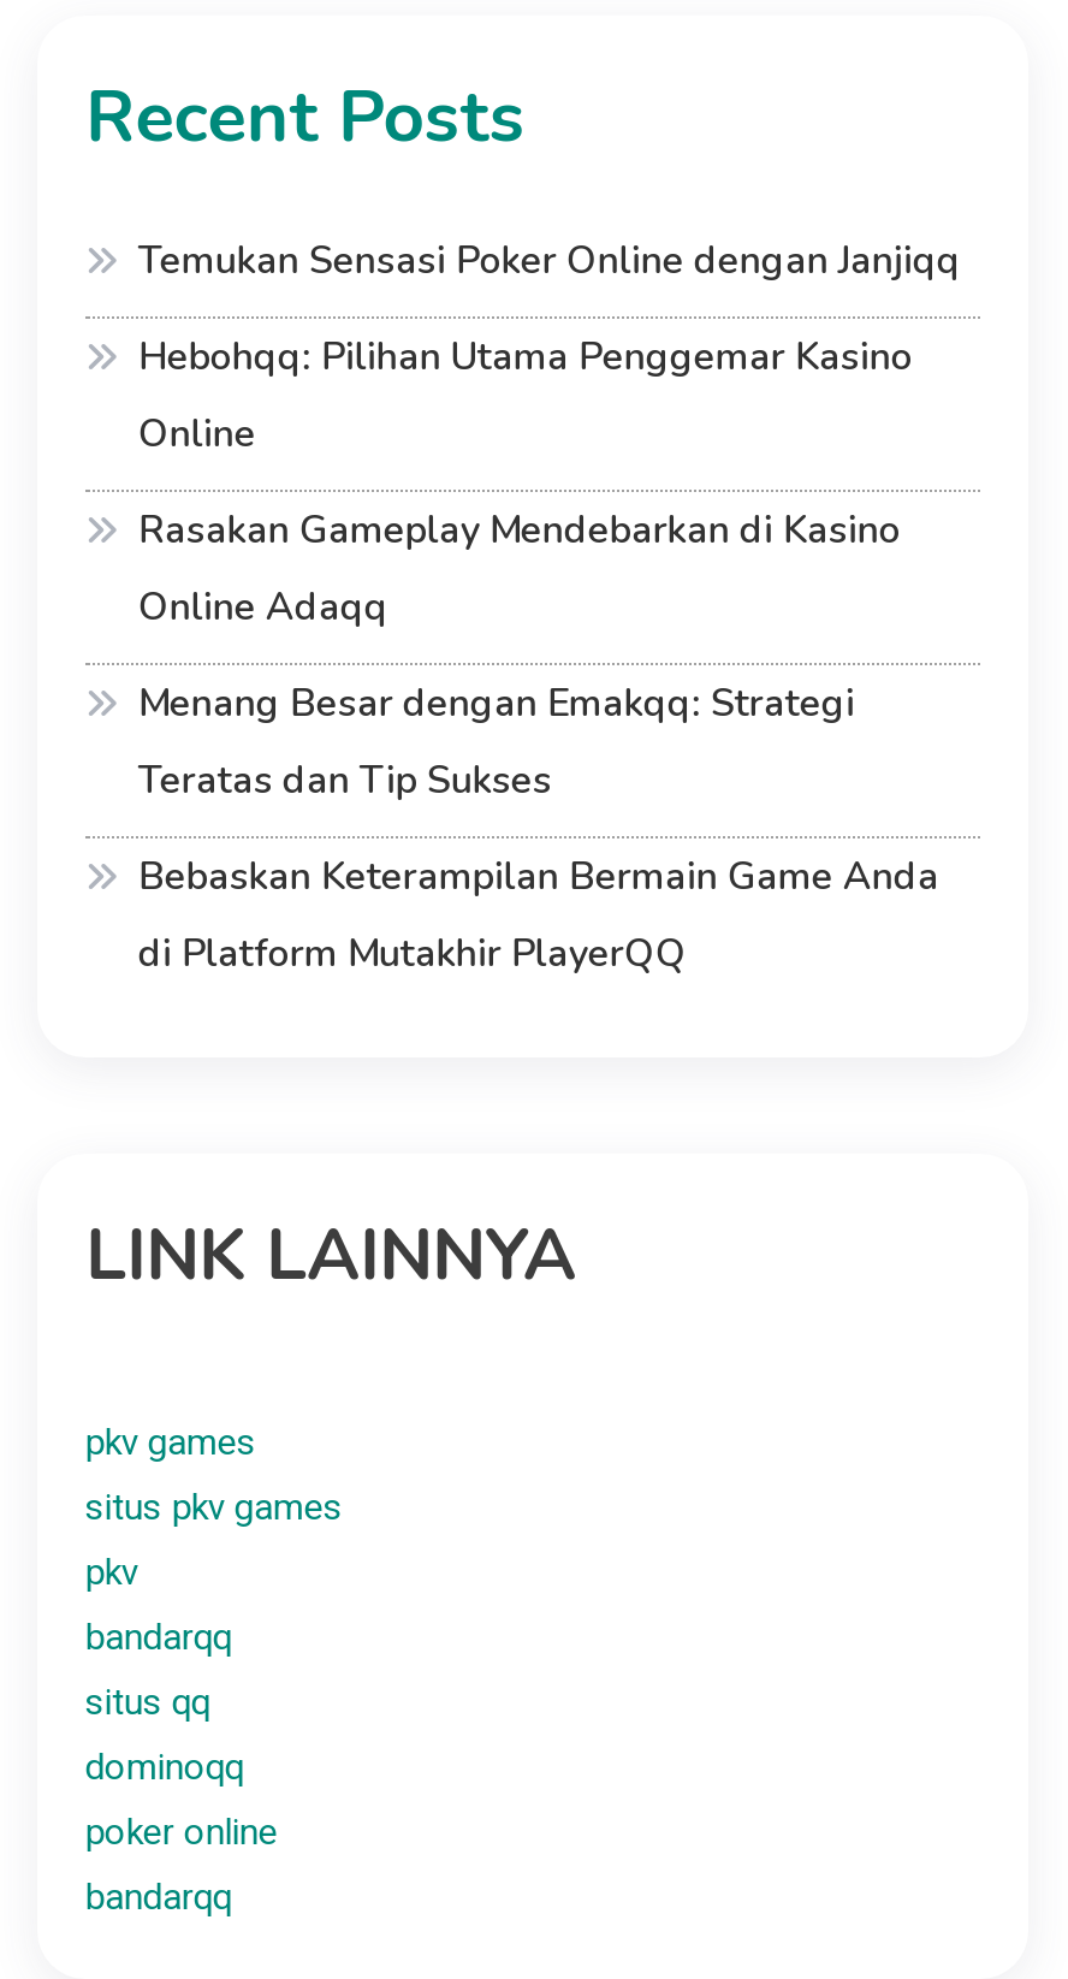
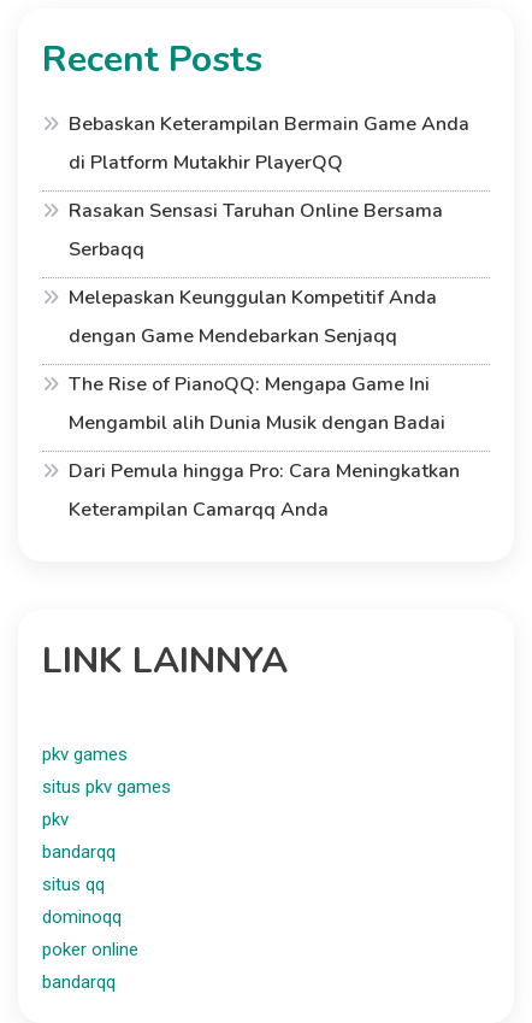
- Temukan Sensasi Poker Online dengan Janjiqq
- Hebohqq: Pilihan Utama Penggemar Kasino
- Online
- Rasakan Gameplay Mendebarkan di Kasino
- Online Adaqq
- Menang Besar dengan Emakqq: Strategi
- Teratas dan Tip Sukses

moved up: Bebaskan Keterampilan Bermain Game Anda | di Platform Mutakhir PlayerQQ

+ Rasakan Sensasi Taruhan Online Bersama
+ Serbaqq
+ Melepaskan Keunggulan Kompetitif Anda
+ dengan Game Mendebarkan Senjaqq
+ The Rise of PianoQQ: Mengapa Game Ini
+ Mengambil alih Dunia Musik dengan Badai
+ Dari Pemula hingga Pro: Cara Meningkatkan
+ Keterampilan Camarqq Anda
